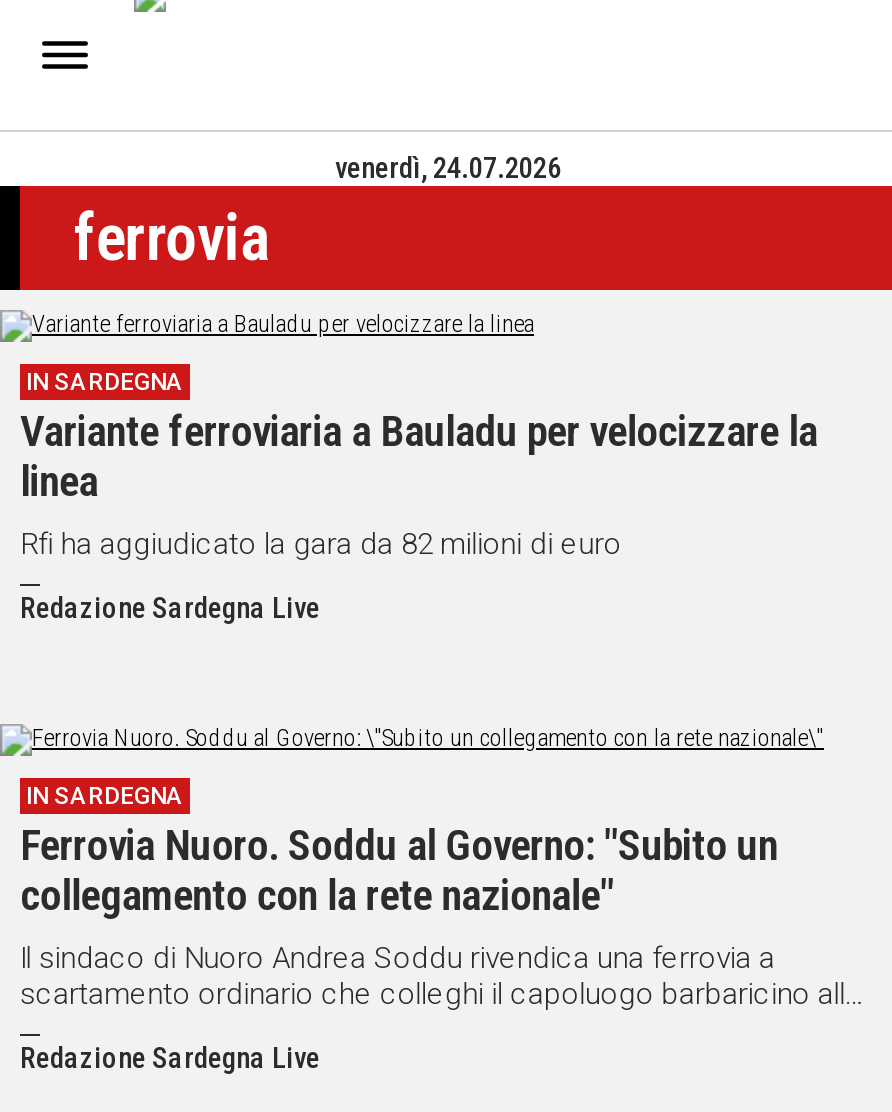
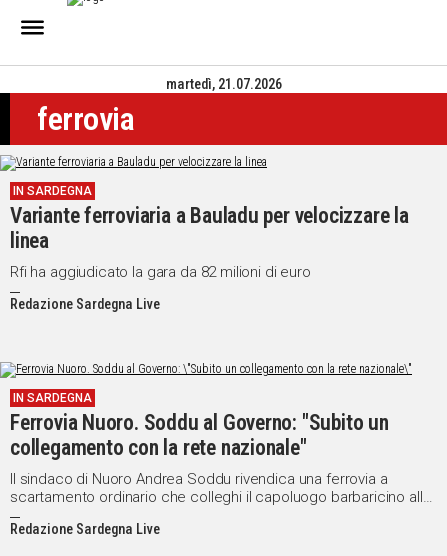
- venerdì, 24.07.2026
+ martedì, 21.07.2026
